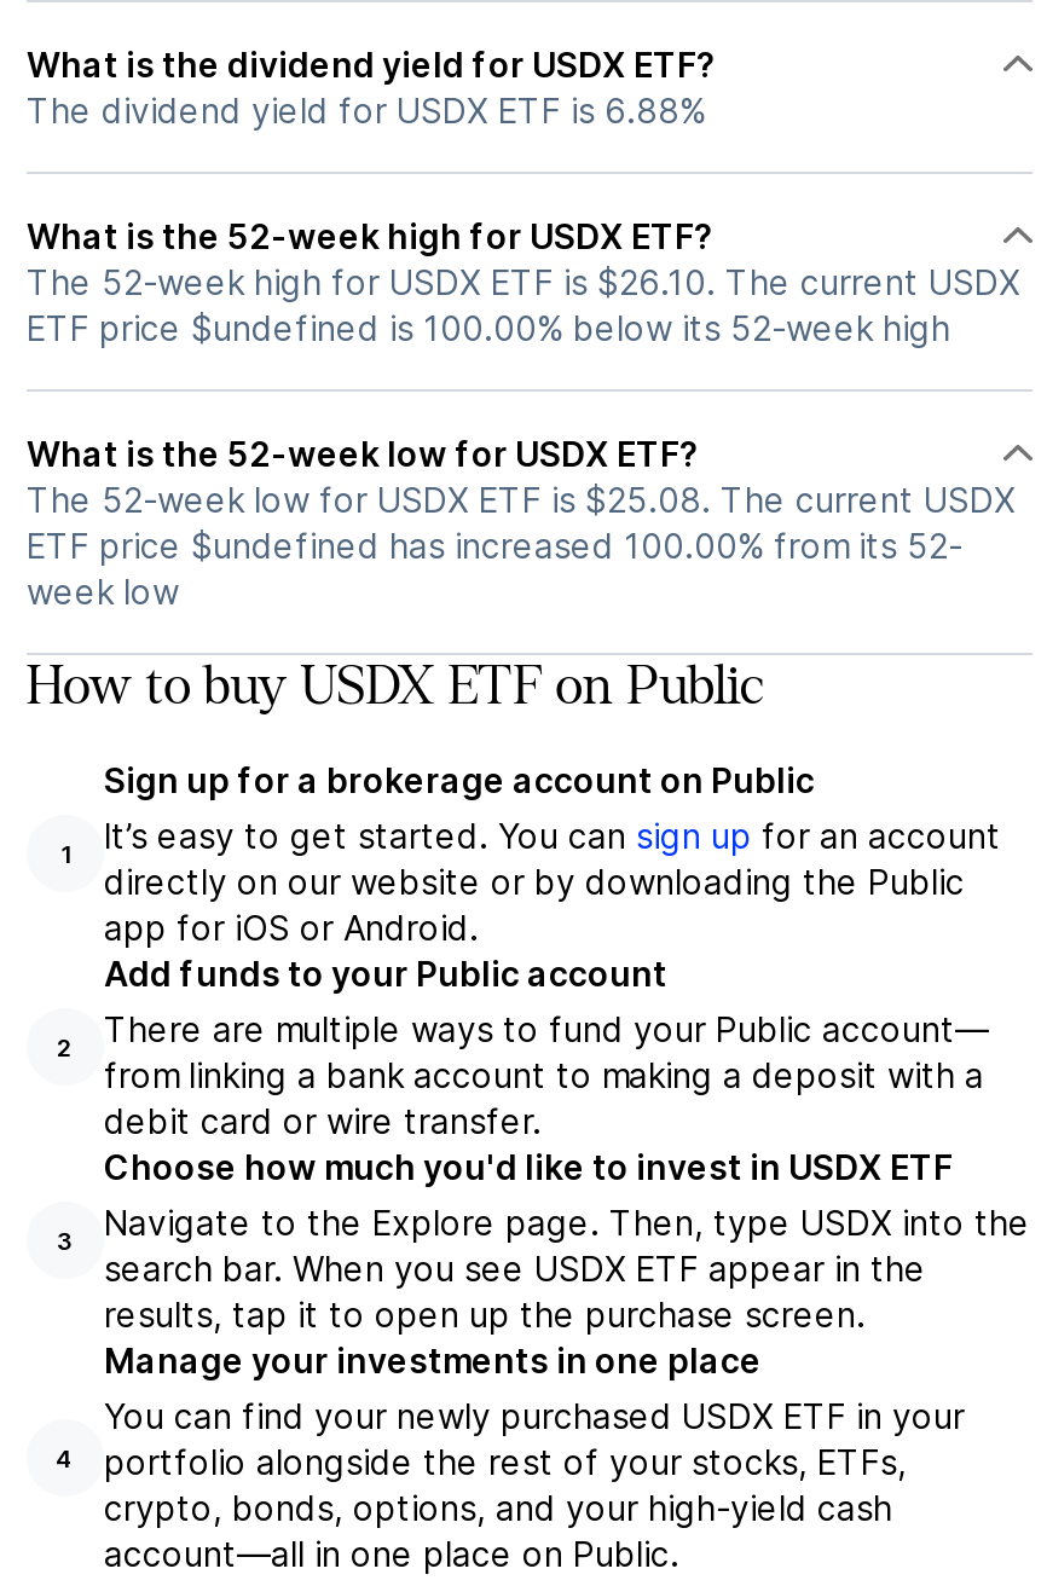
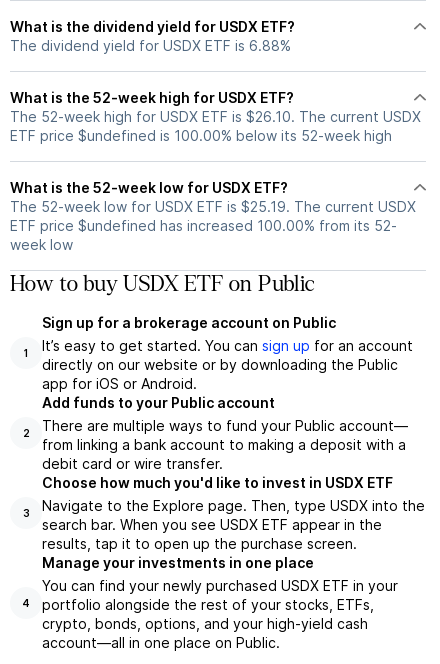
- The 52-week low for USDX ETF is $25.08. The current USDX
+ The 52-week low for USDX ETF is $25.19. The current USDX
